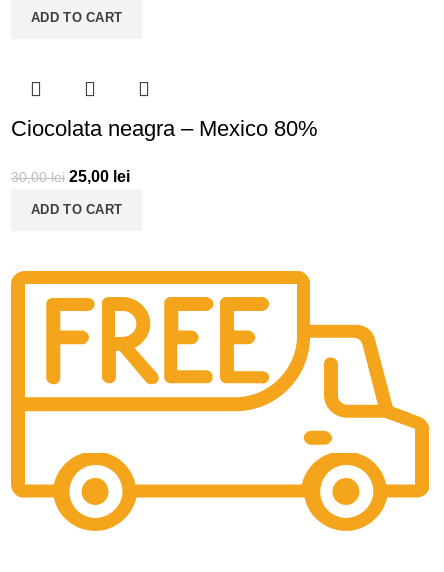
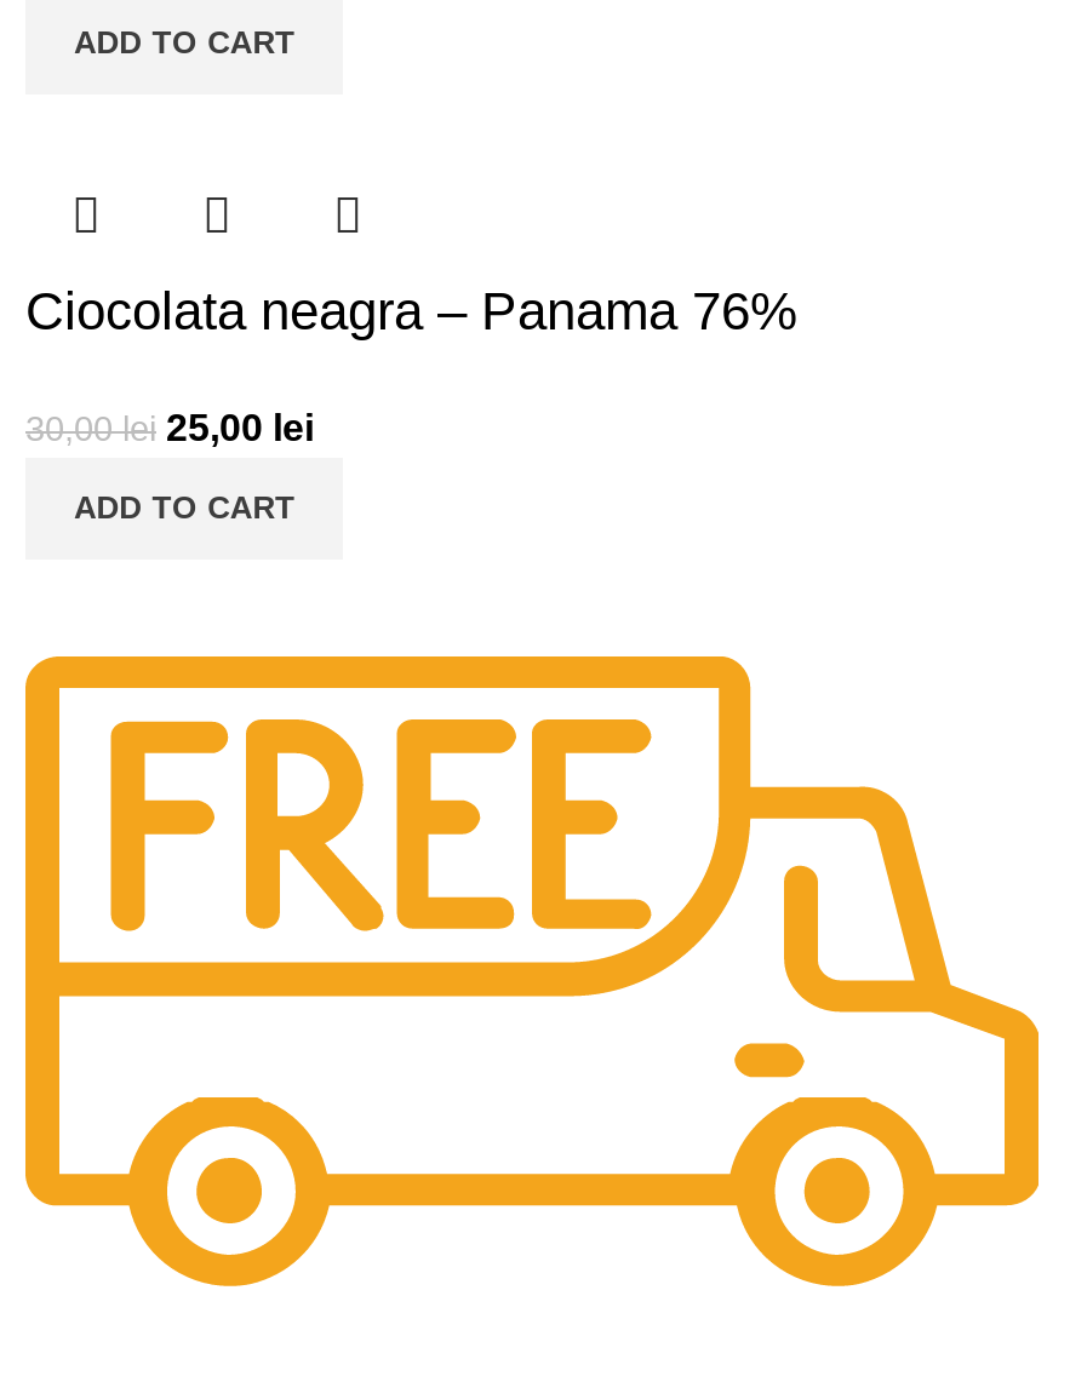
- Ciocolata neagra – Mexico 80%
+ Ciocolata neagra – Panama 76%
